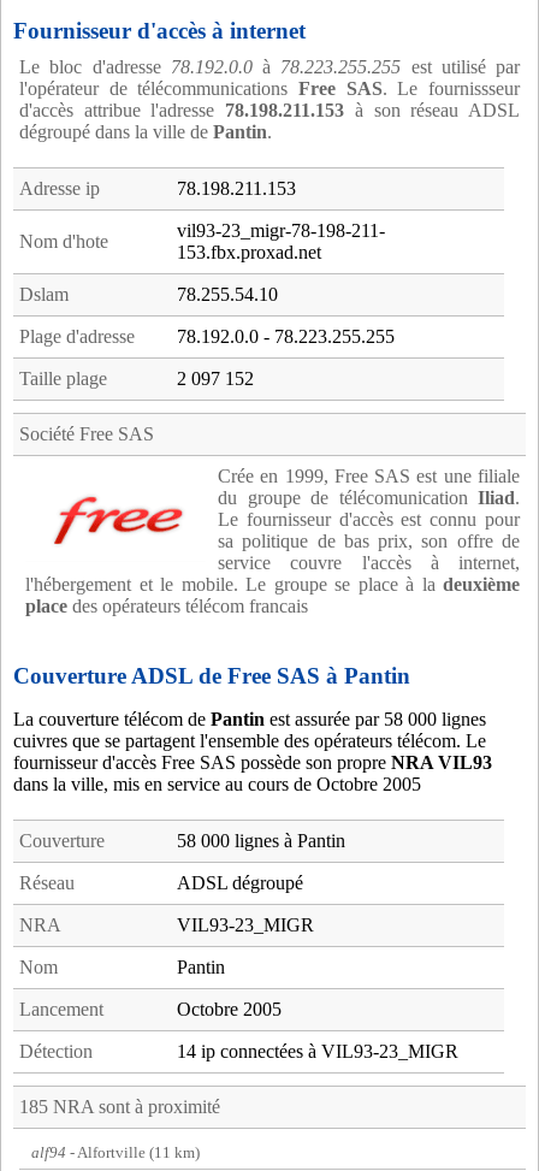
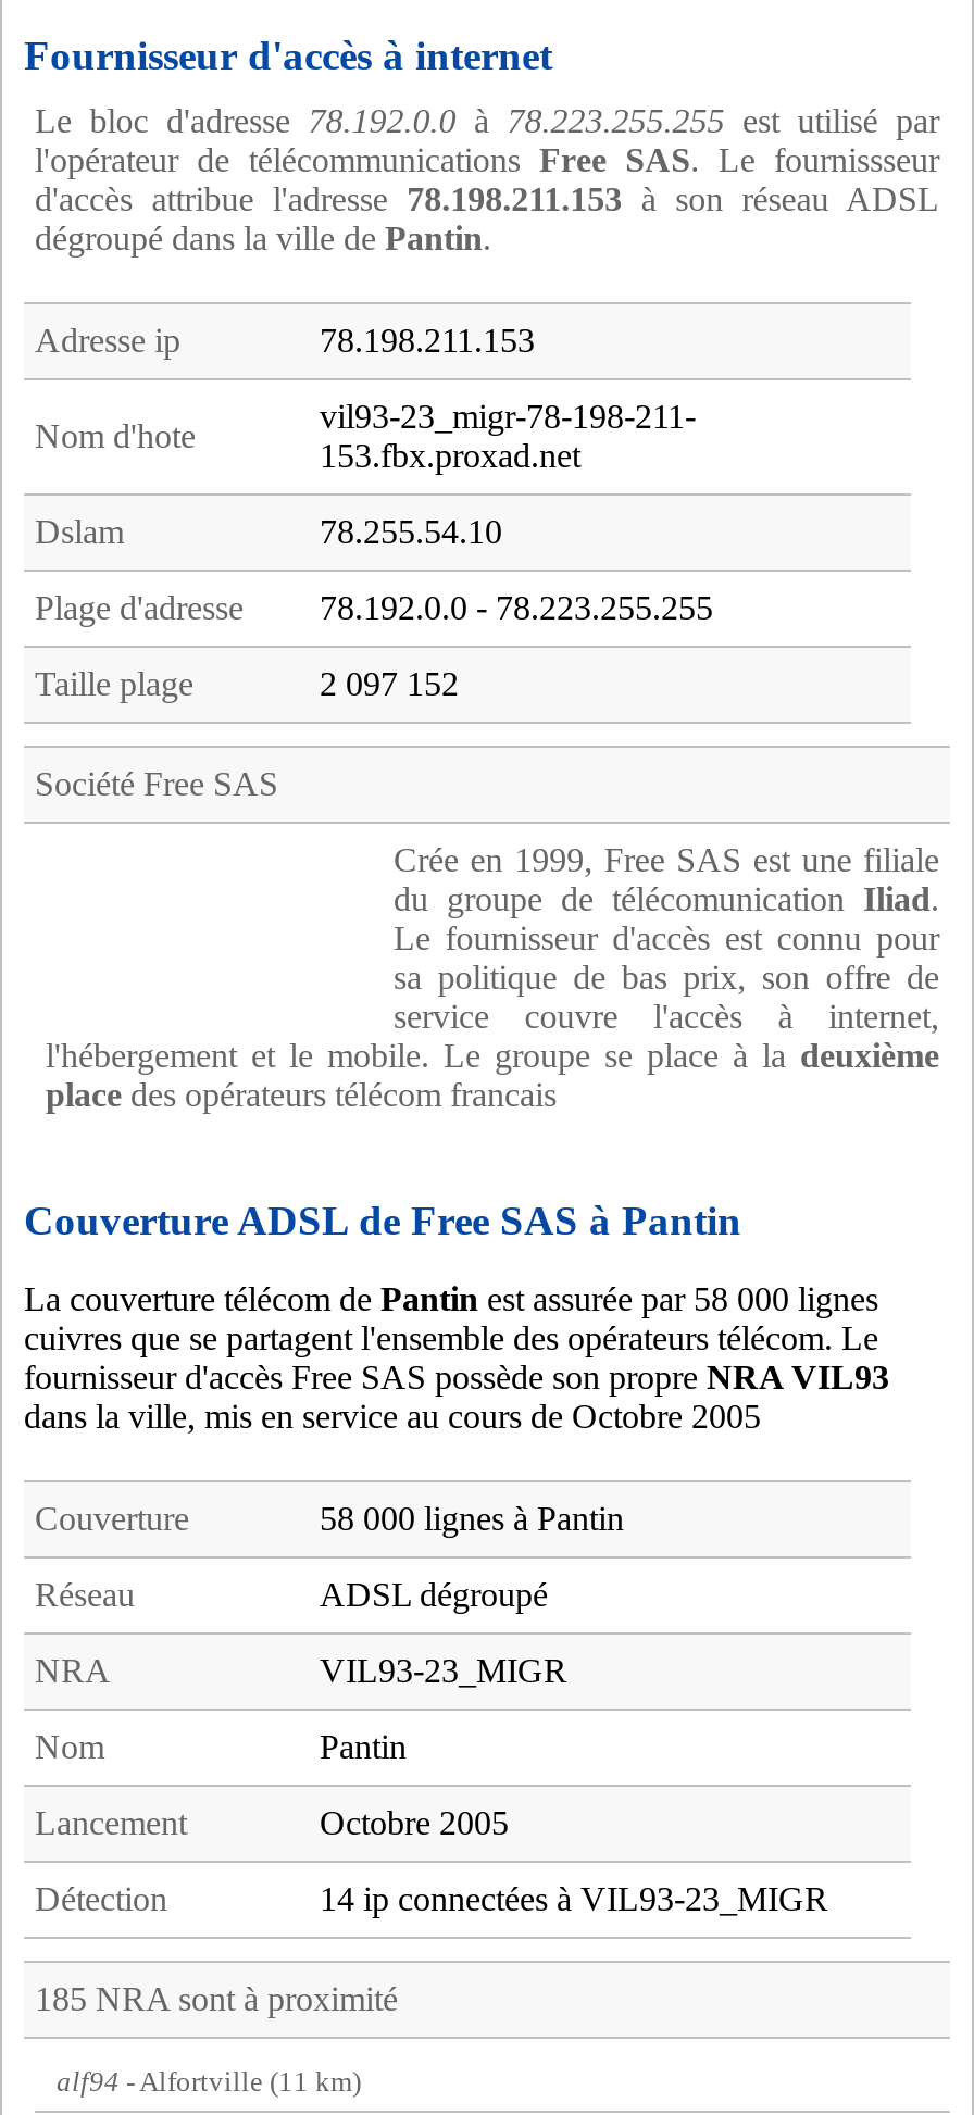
- [image]
